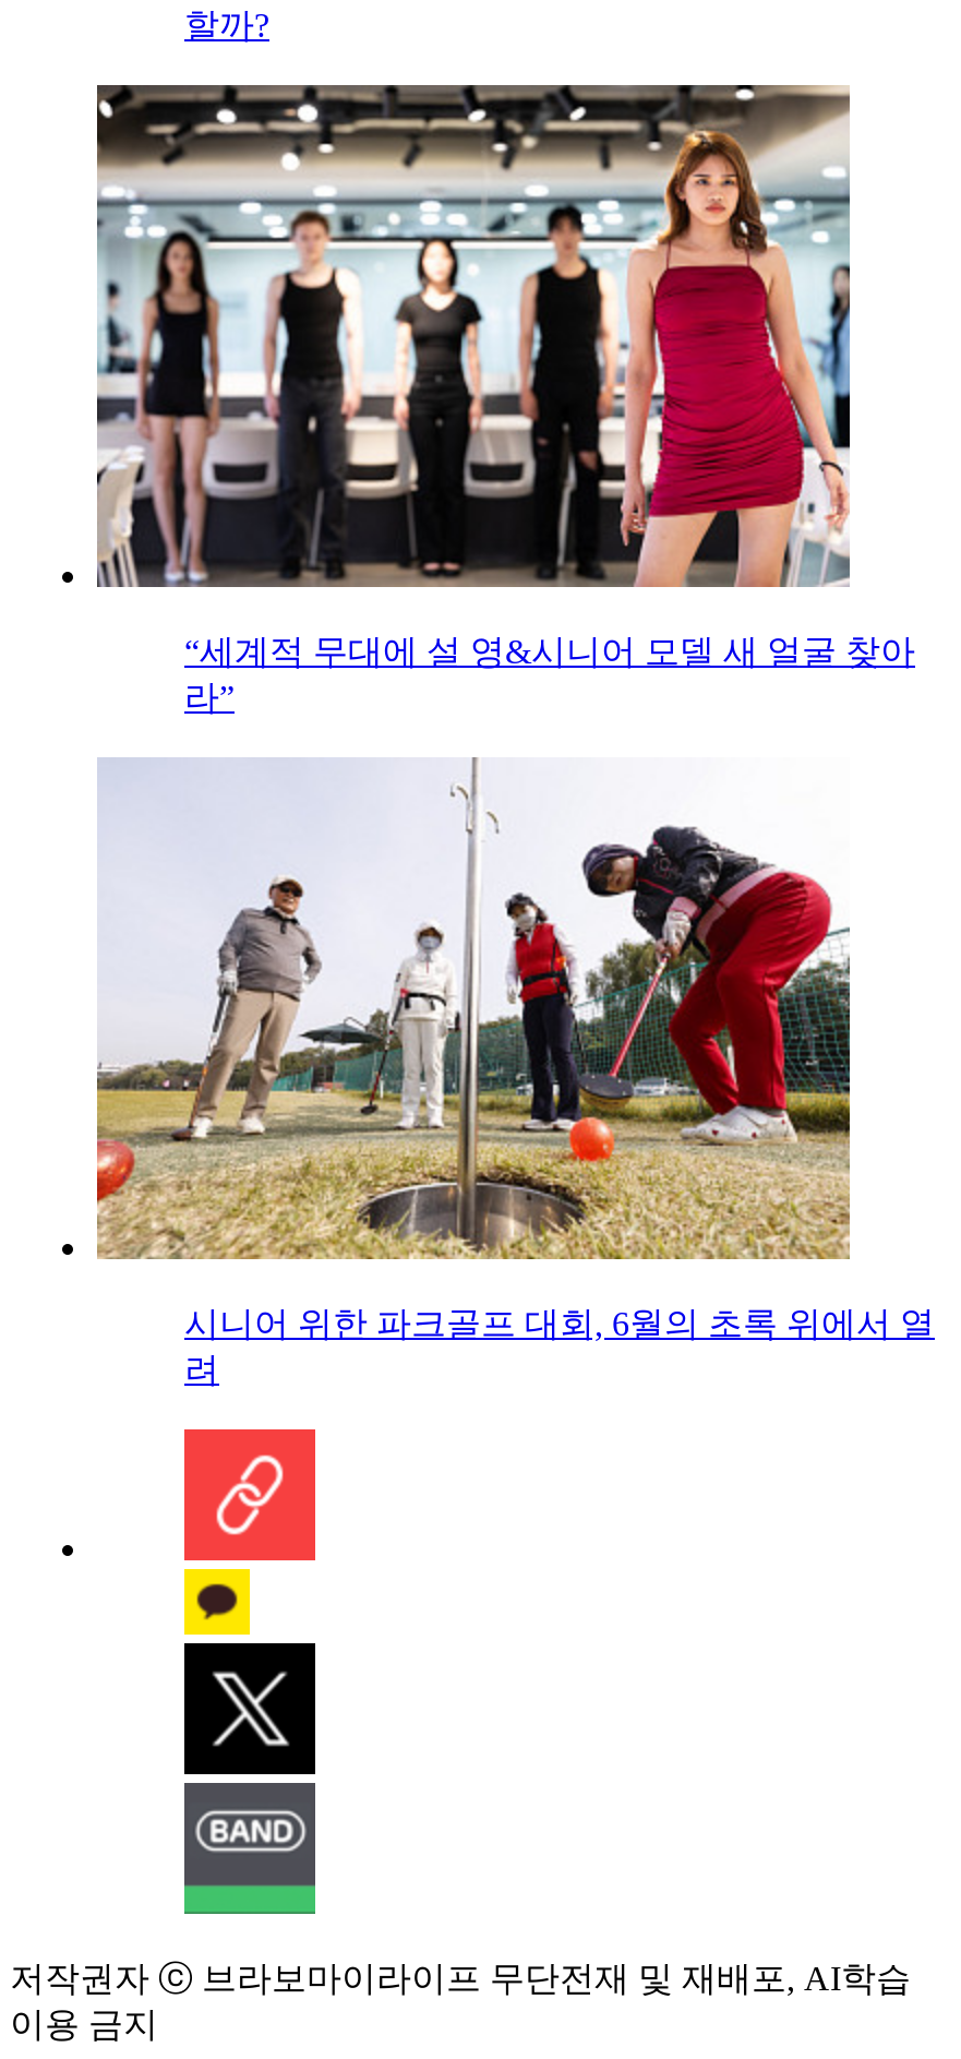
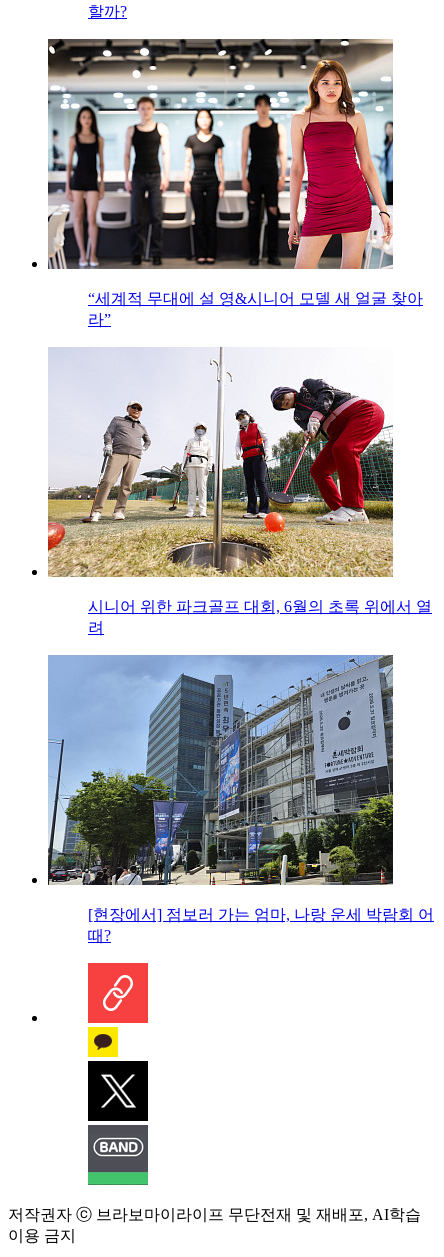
+ [image]
+ [현장에서] 점보러 가는 엄마, 나랑 운세 박람회 어
+ 때?
